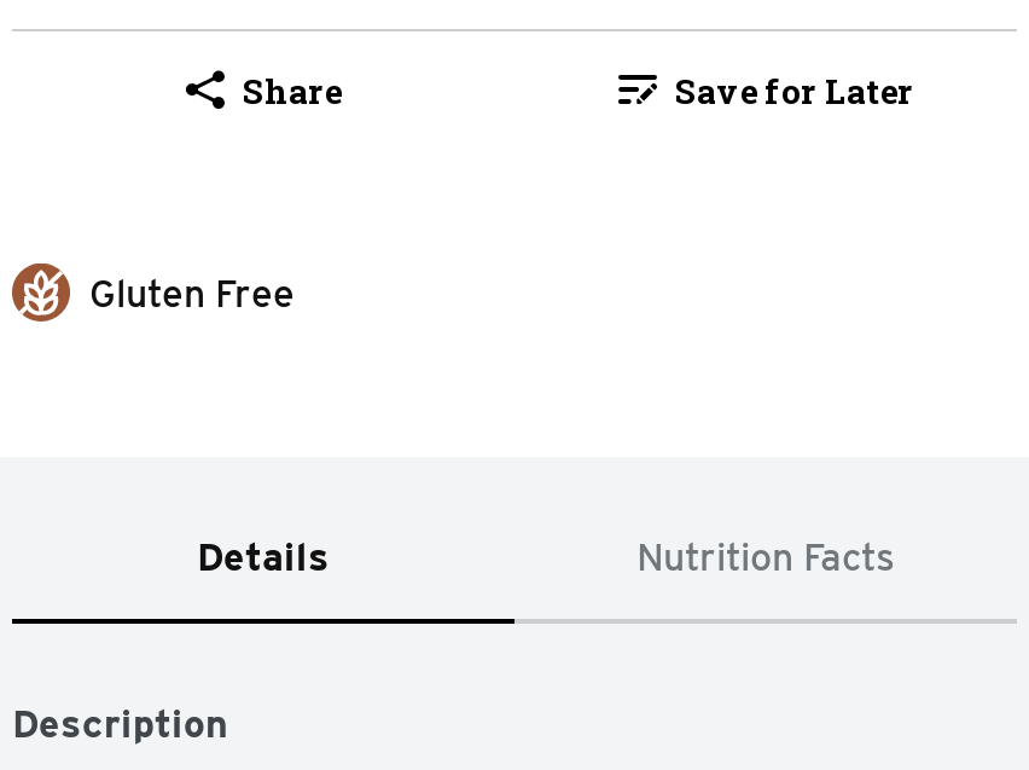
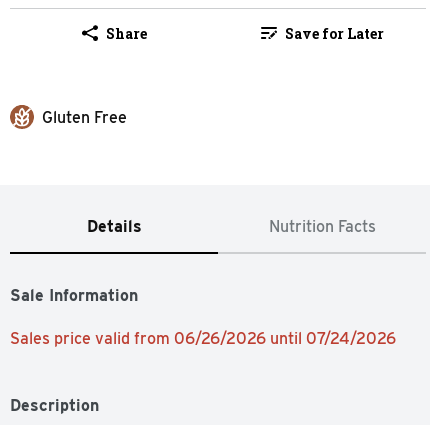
+ Sale Information
+ Sales price valid from 06/26/2026 until 07/24/2026
